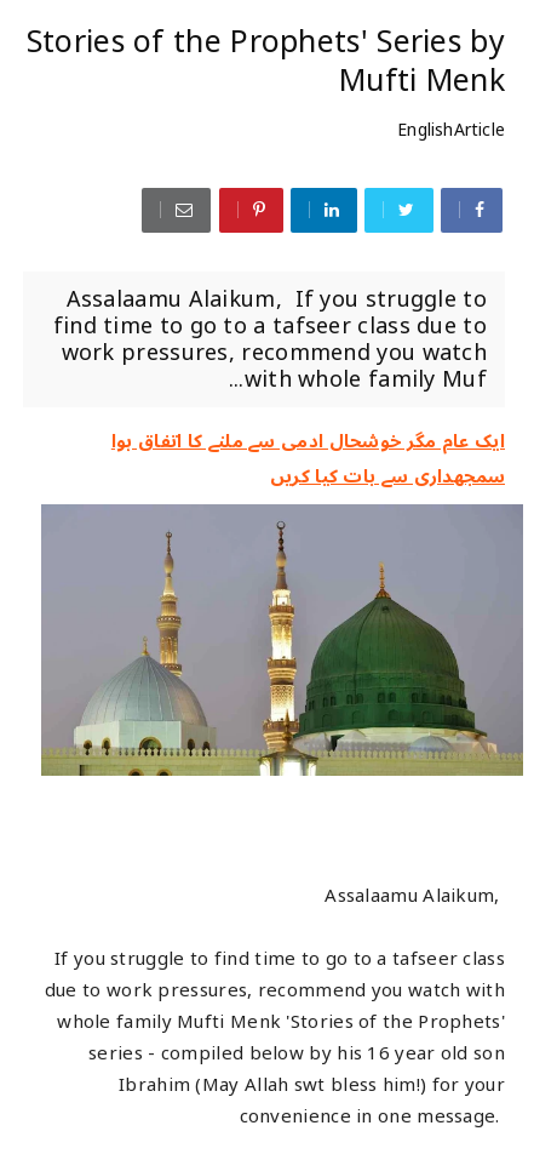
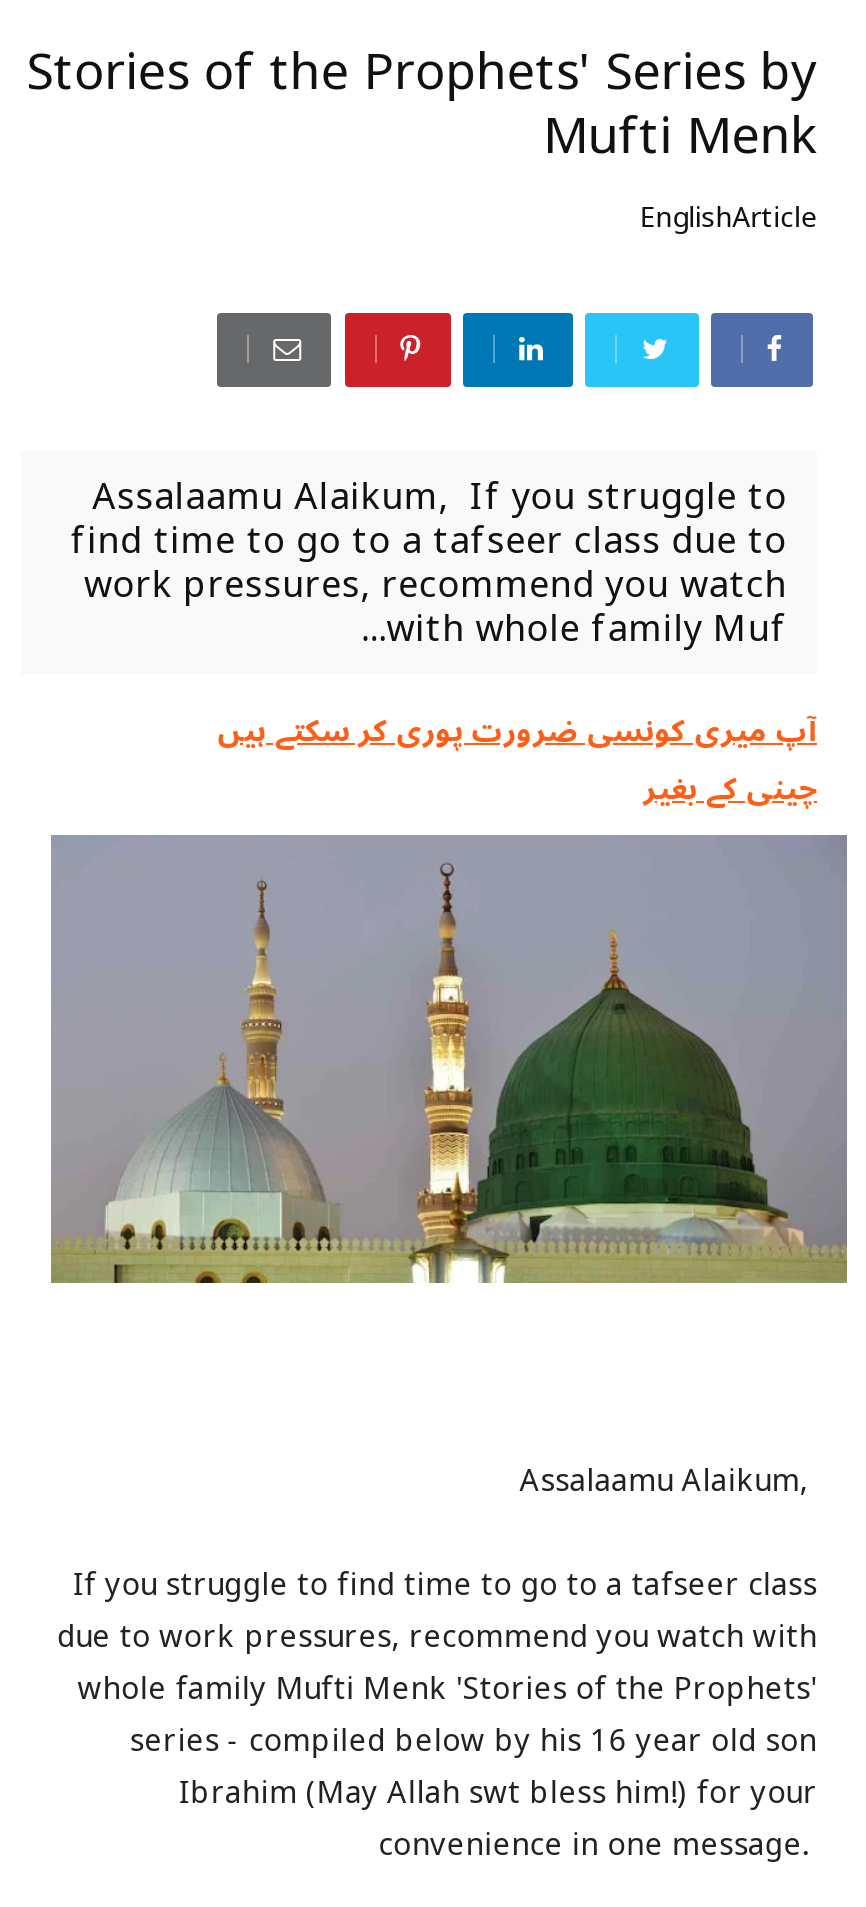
- ایک عام مگر خوشحال ادمی سے ملنے کا اتفاق ہوا
- سمجھداری سے بات کیا کریں
+ آپ میری کونسی ضرورت پوری کر سکتے ہیں
+ چینی کے بغیر
